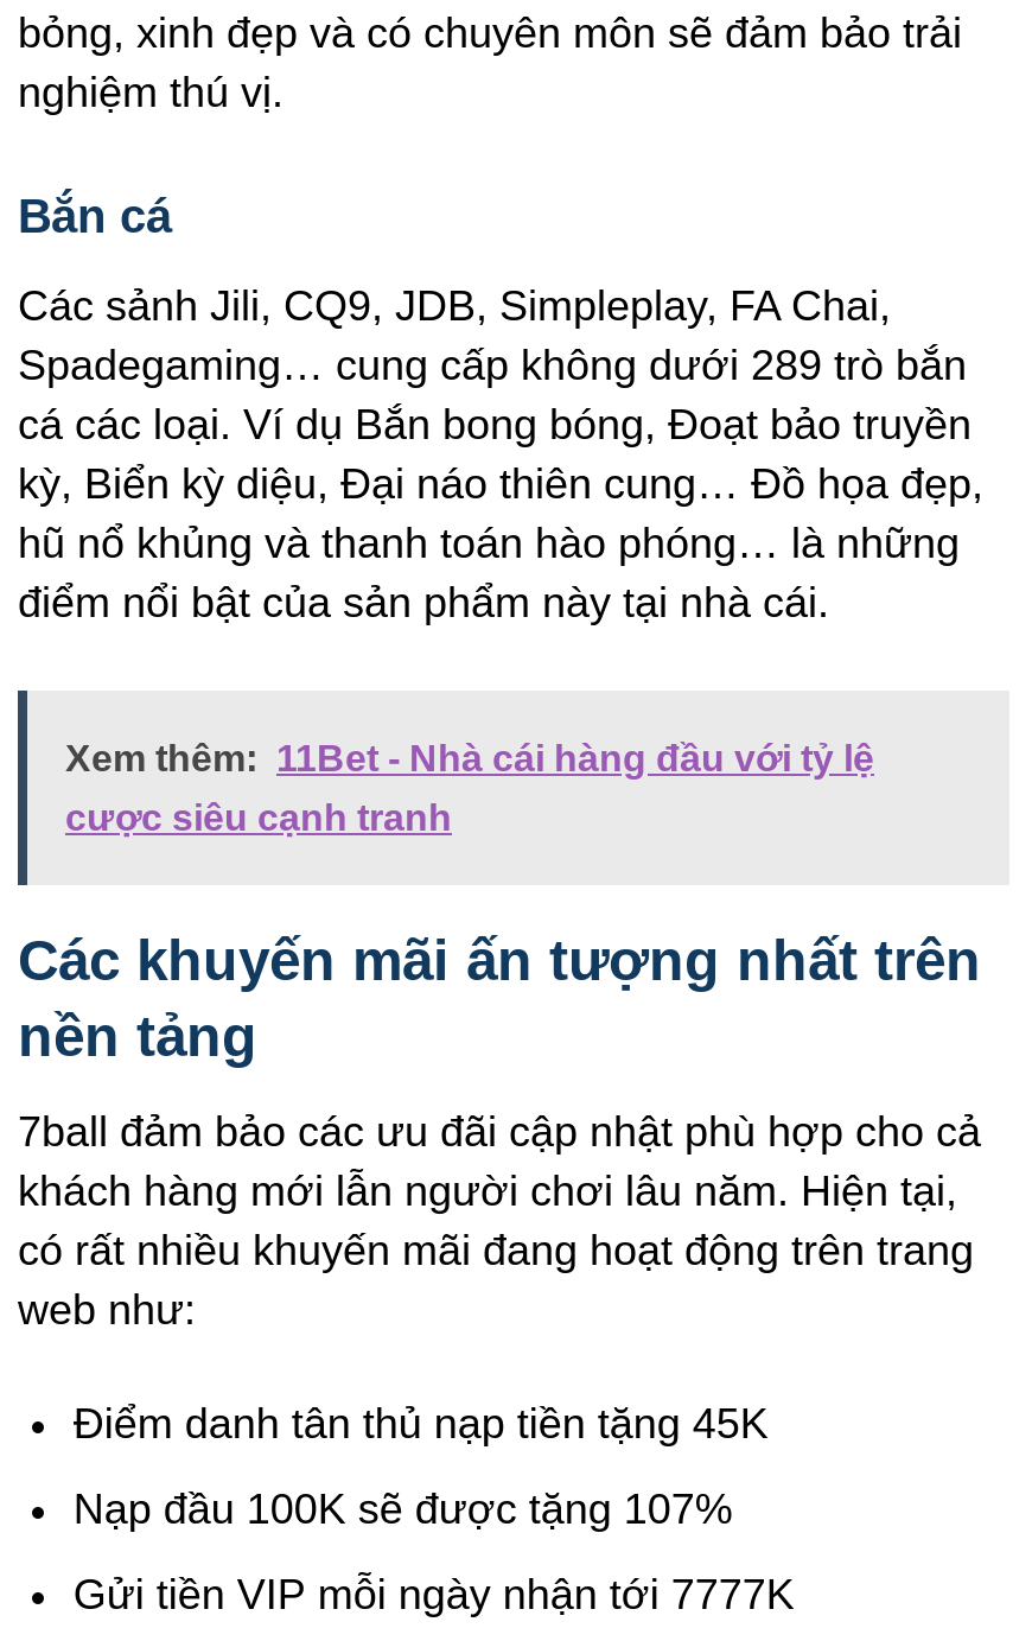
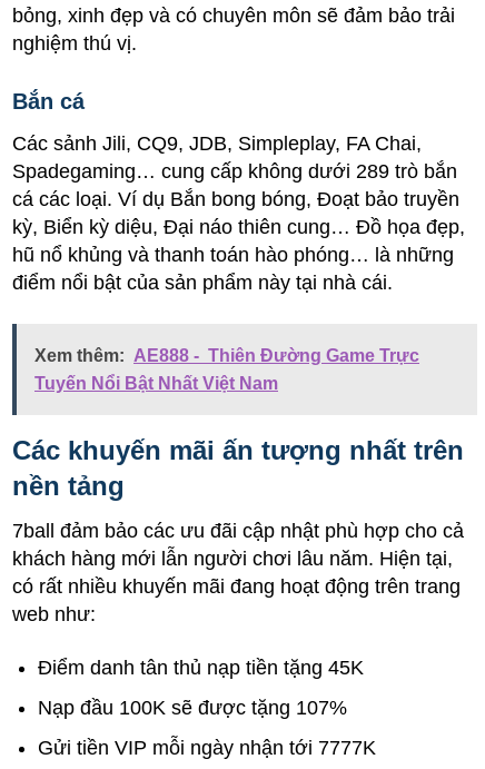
- Xem thêm: 11Bet - Nhà cái hàng đầu với tỷ lệ
+ Xem thêm: AE888 - Thiên Đường Game Trực

- cược siêu cạnh tranh
+ Tuyến Nổi Bật Nhất Việt Nam
